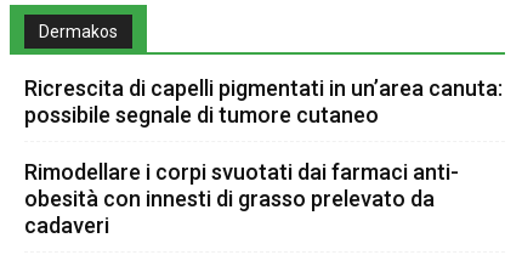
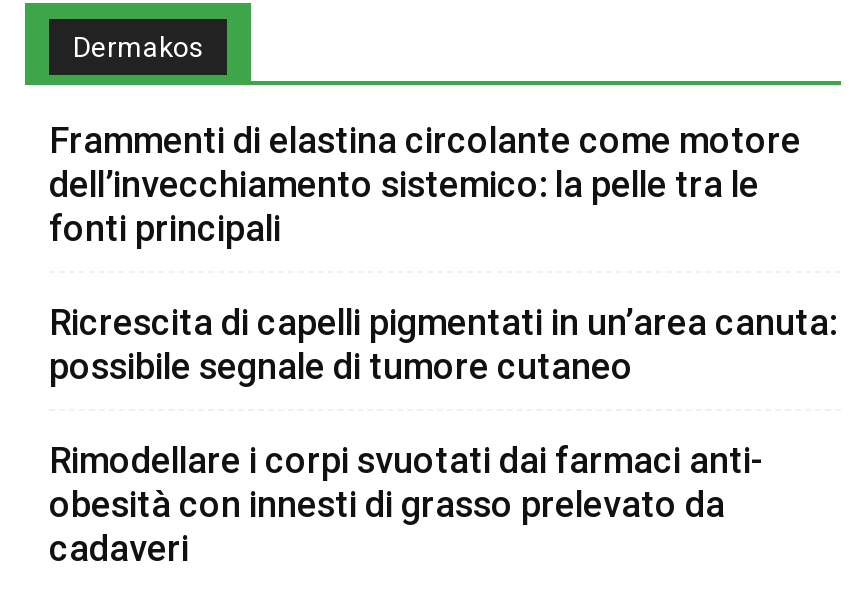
+ Frammenti di elastina circolante come motore
+ dell’invecchiamento sistemico: la pelle tra le
+ fonti principali
